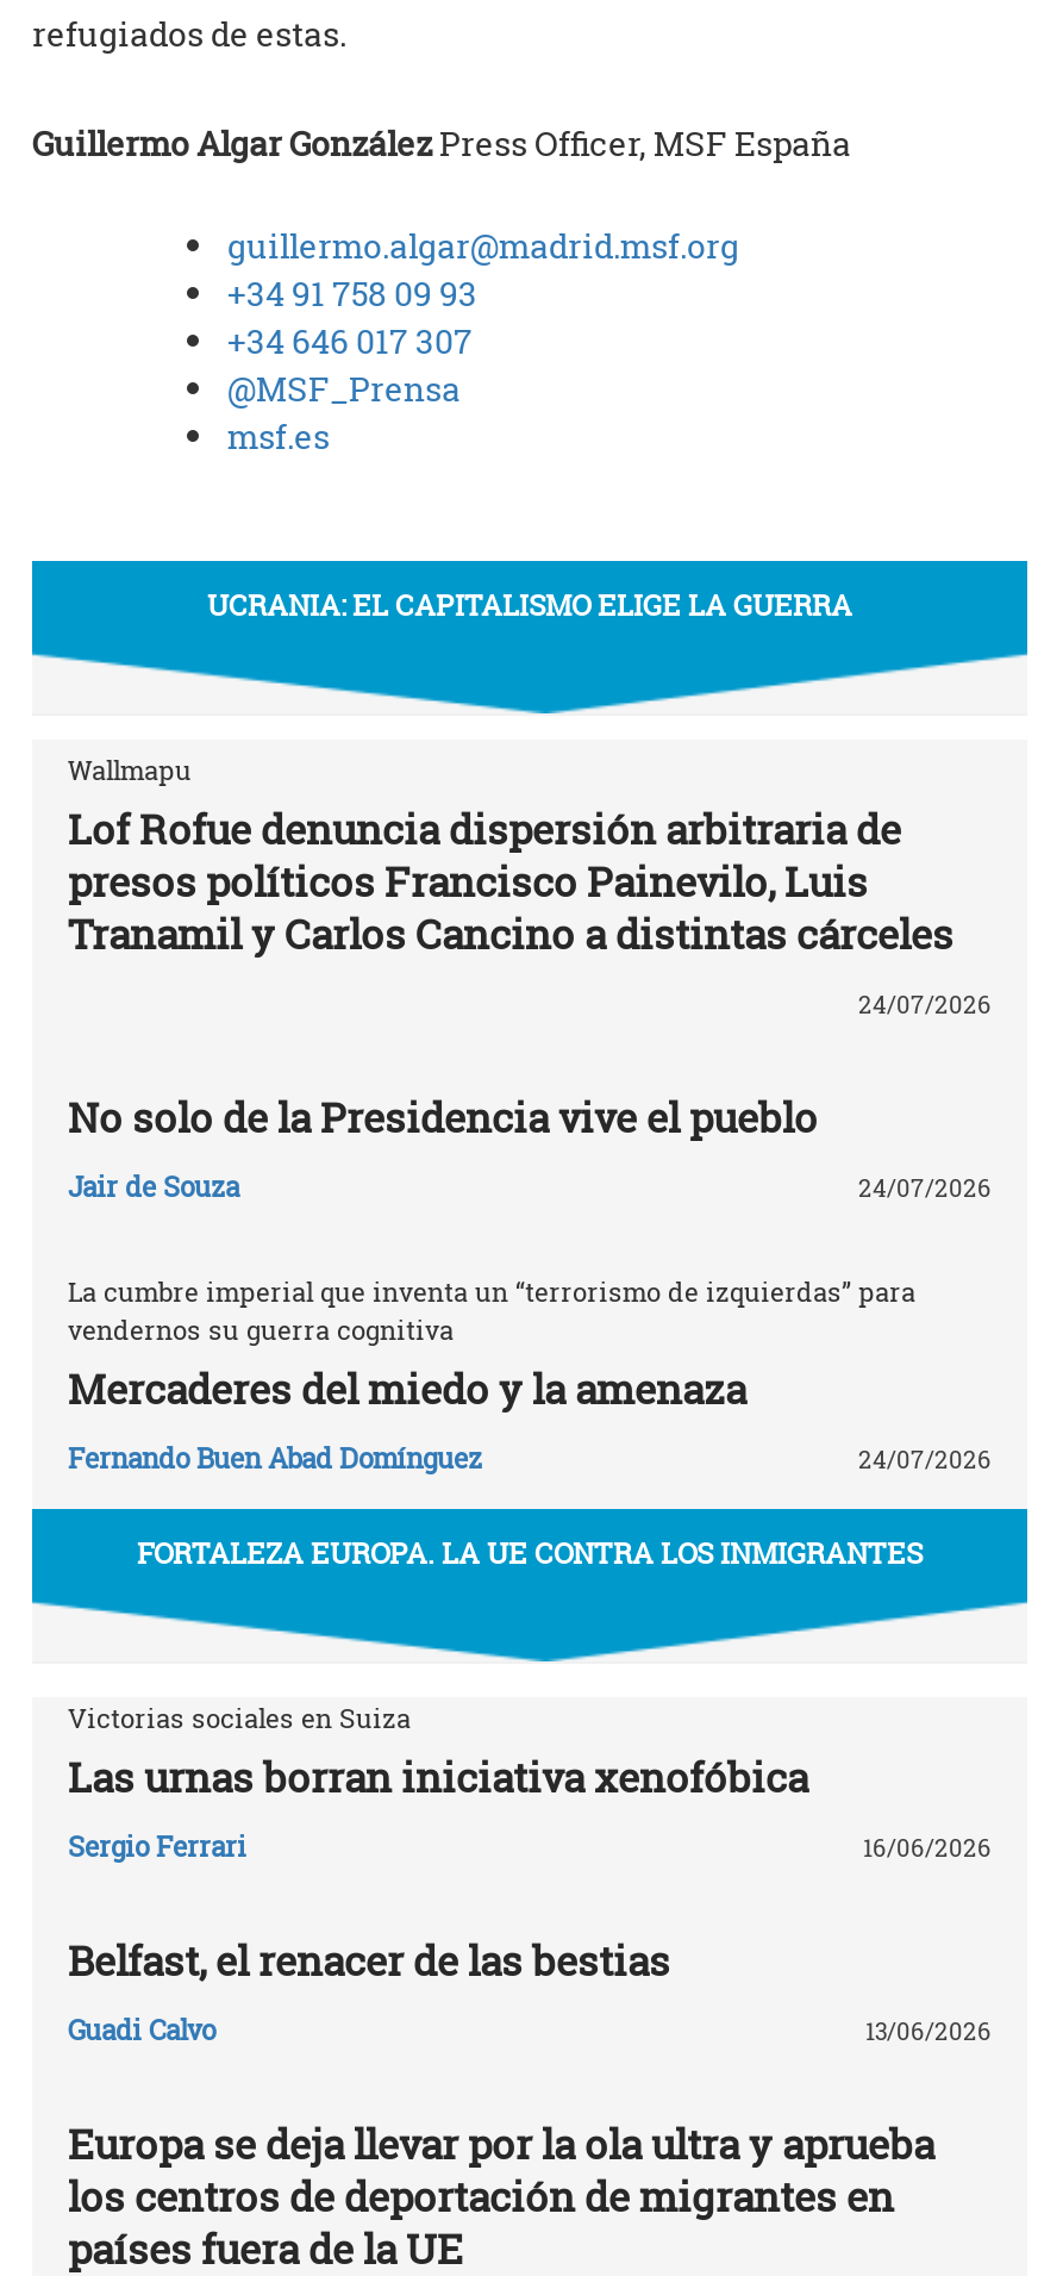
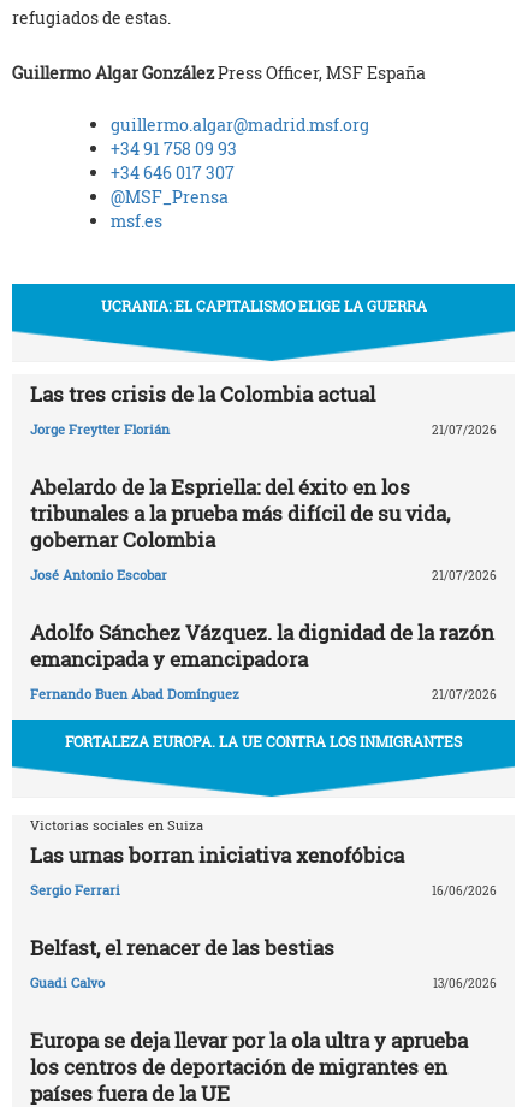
- Wallmapu
- Lof Rofue denuncia dispersión arbitraria de
- presos políticos Francisco Painevilo, Luis
- Tranamil y Carlos Cancino a distintas cárceles
+ Las tres crisis de la Colombia actual

- 24/07/2026
+ Jorge Freytter Florián
+ 21/07/2026

- No solo de la Presidencia vive el pueblo
+ Abelardo de la Espriella: del éxito en los
+ tribunales a la prueba más difícil de su vida,
+ gobernar Colombia

- Jair de Souza
- 24/07/2026
+ José Antonio Escobar
+ 21/07/2026

- La cumbre imperial que inventa un “terrorismo de izquierdas” para
- vendernos su guerra cognitiva
- Mercaderes del miedo y la amenaza
+ Adolfo Sánchez Vázquez. la dignidad de la razón
+ emancipada y emancipadora

- 24/07/2026
+ 21/07/2026
